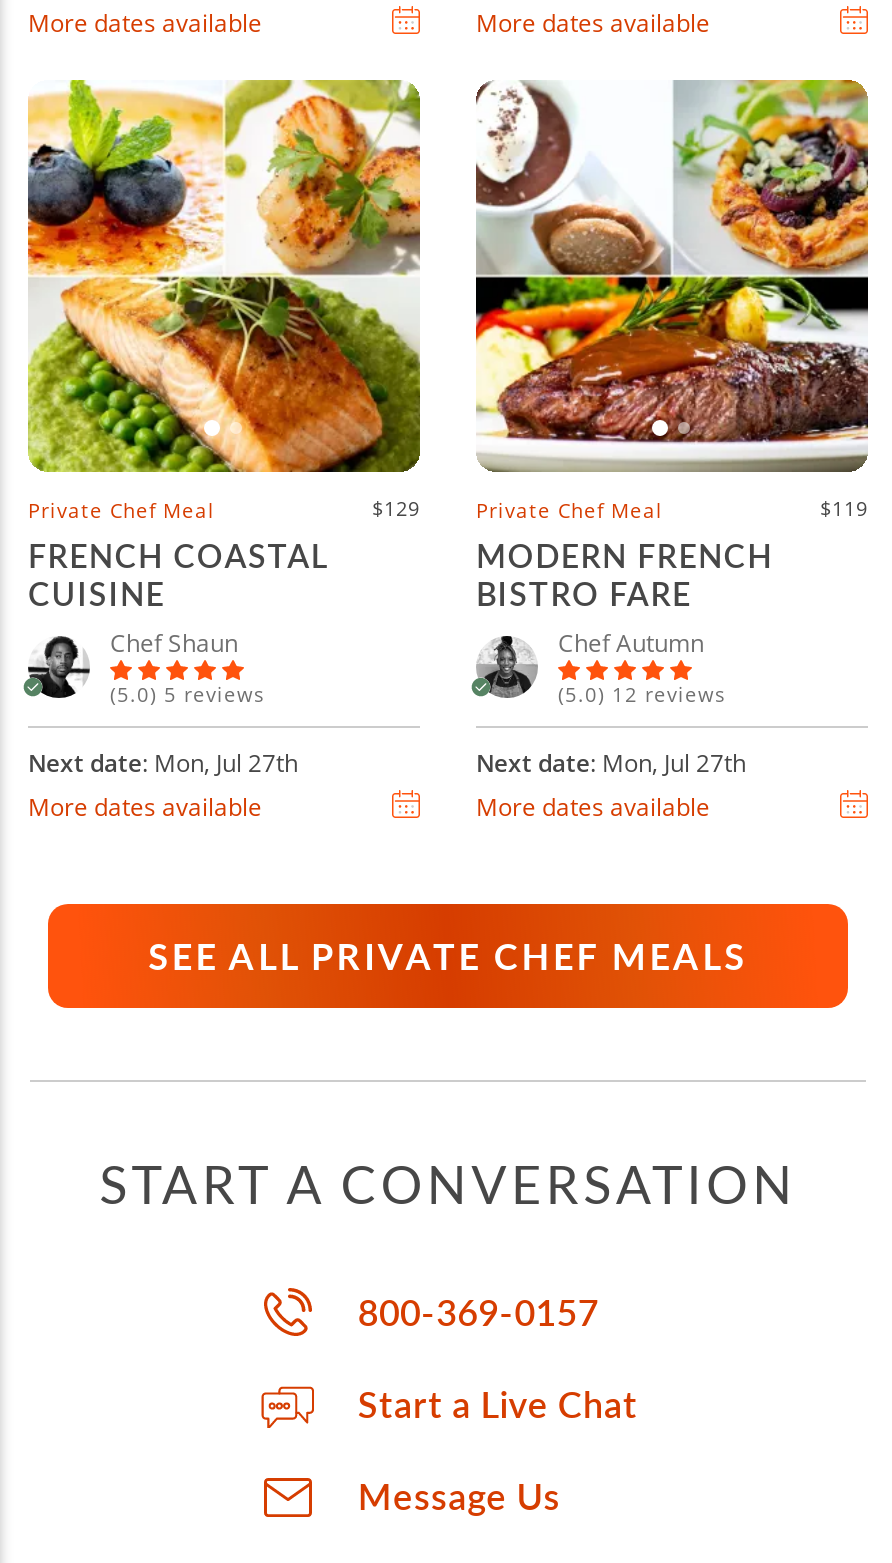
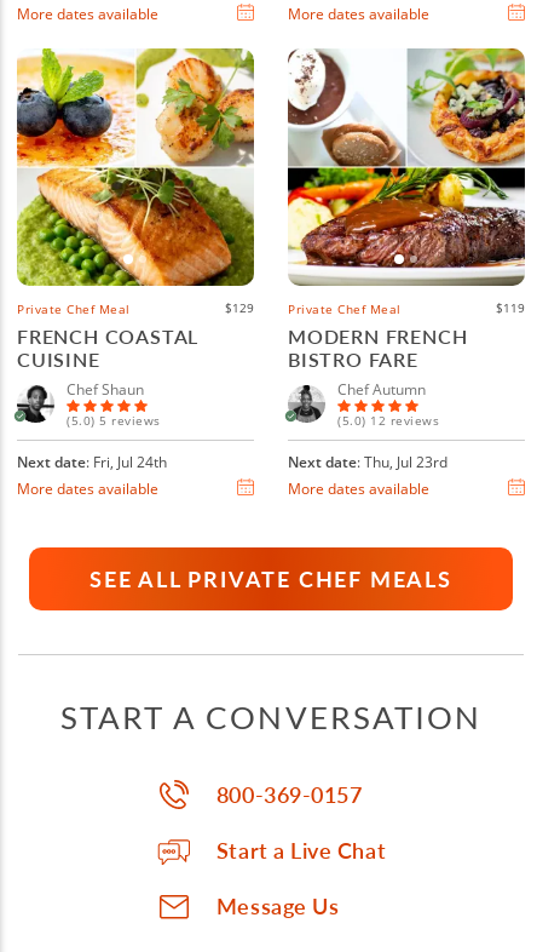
- Next date: Mon, Jul 27th
+ Next date: Fri, Jul 24th

- Next date: Mon, Jul 27th
+ Next date: Thu, Jul 23rd
